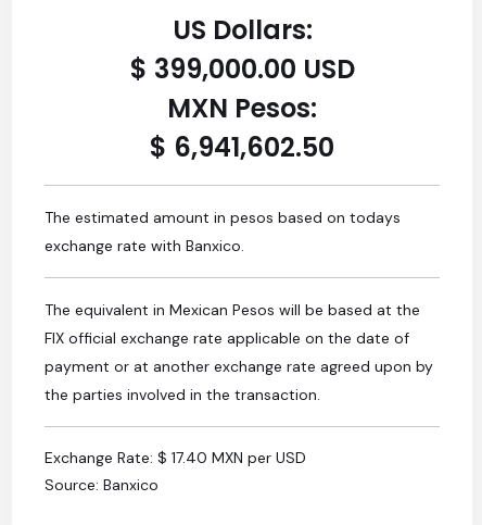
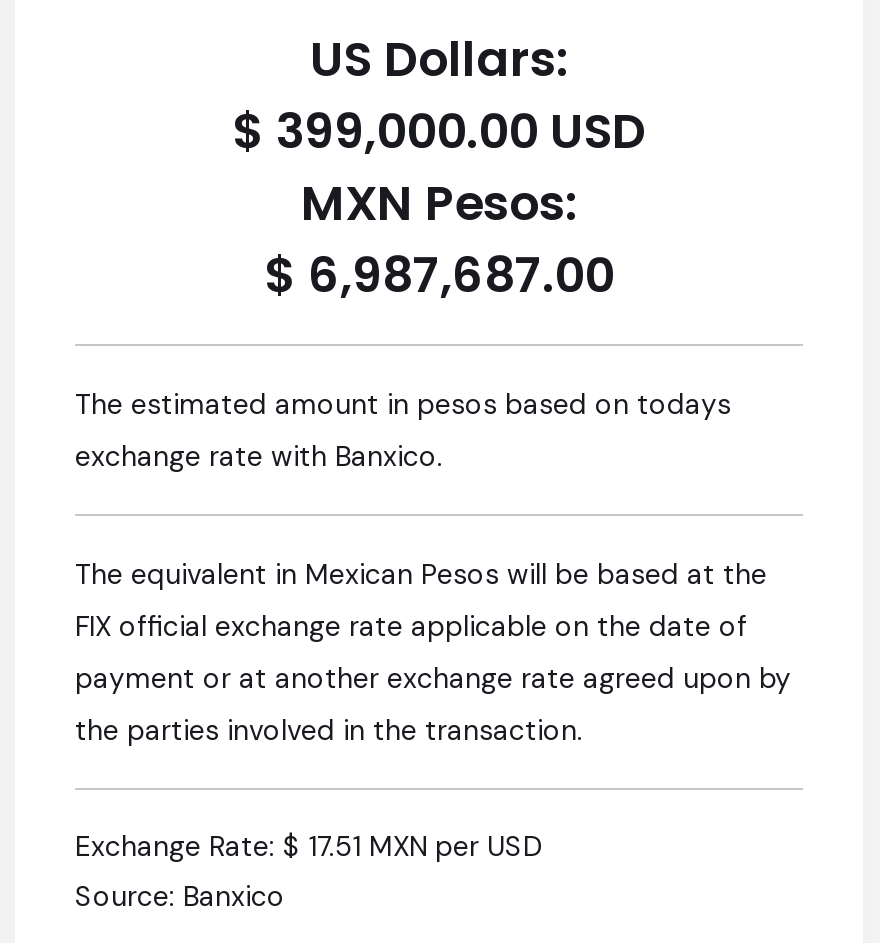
- $ 6,941,602.50
+ $ 6,987,687.00

- Exchange Rate: $ 17.40 MXN per USD
+ Exchange Rate: $ 17.51 MXN per USD
